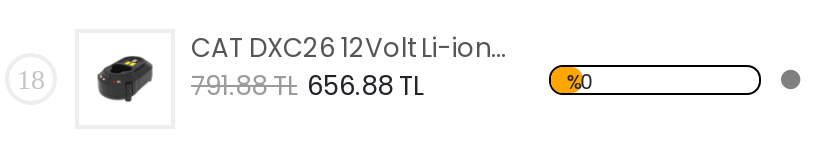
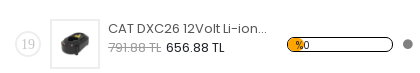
- 18
+ 19
